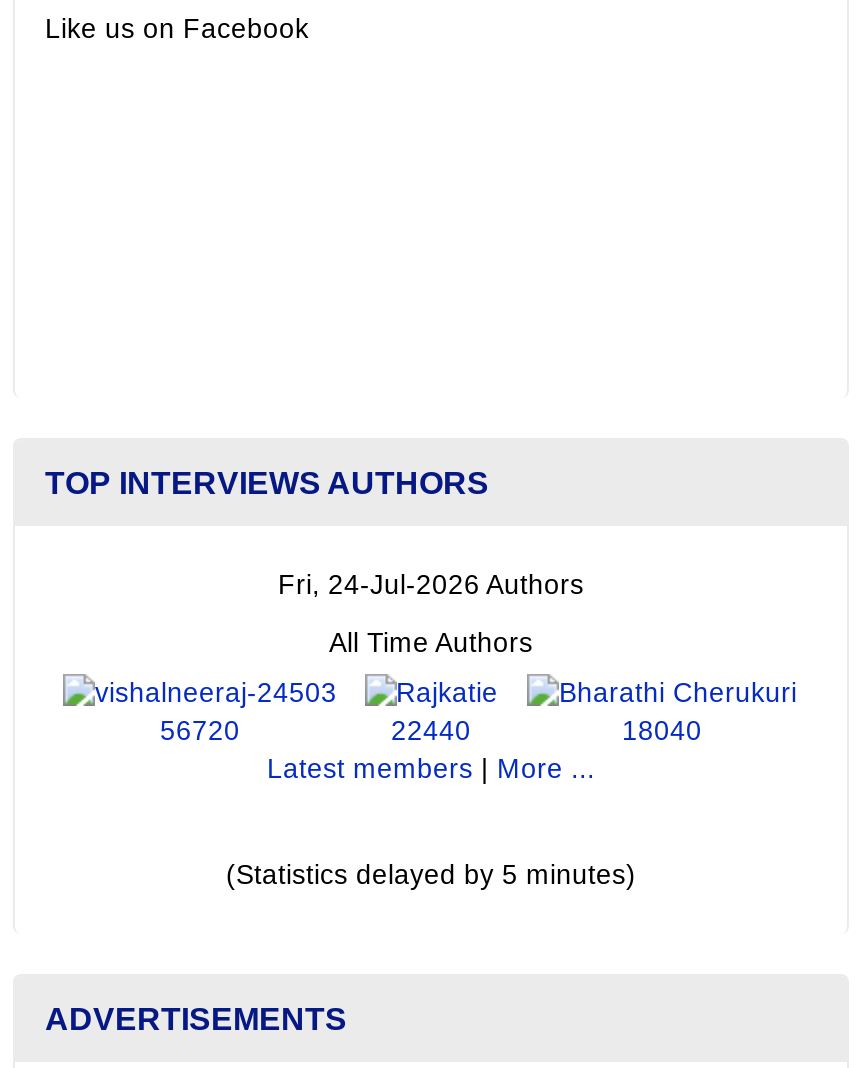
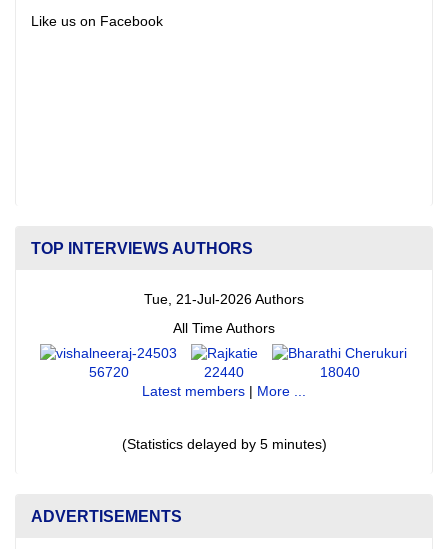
- Fri, 24-Jul-2026 Authors
+ Tue, 21-Jul-2026 Authors
